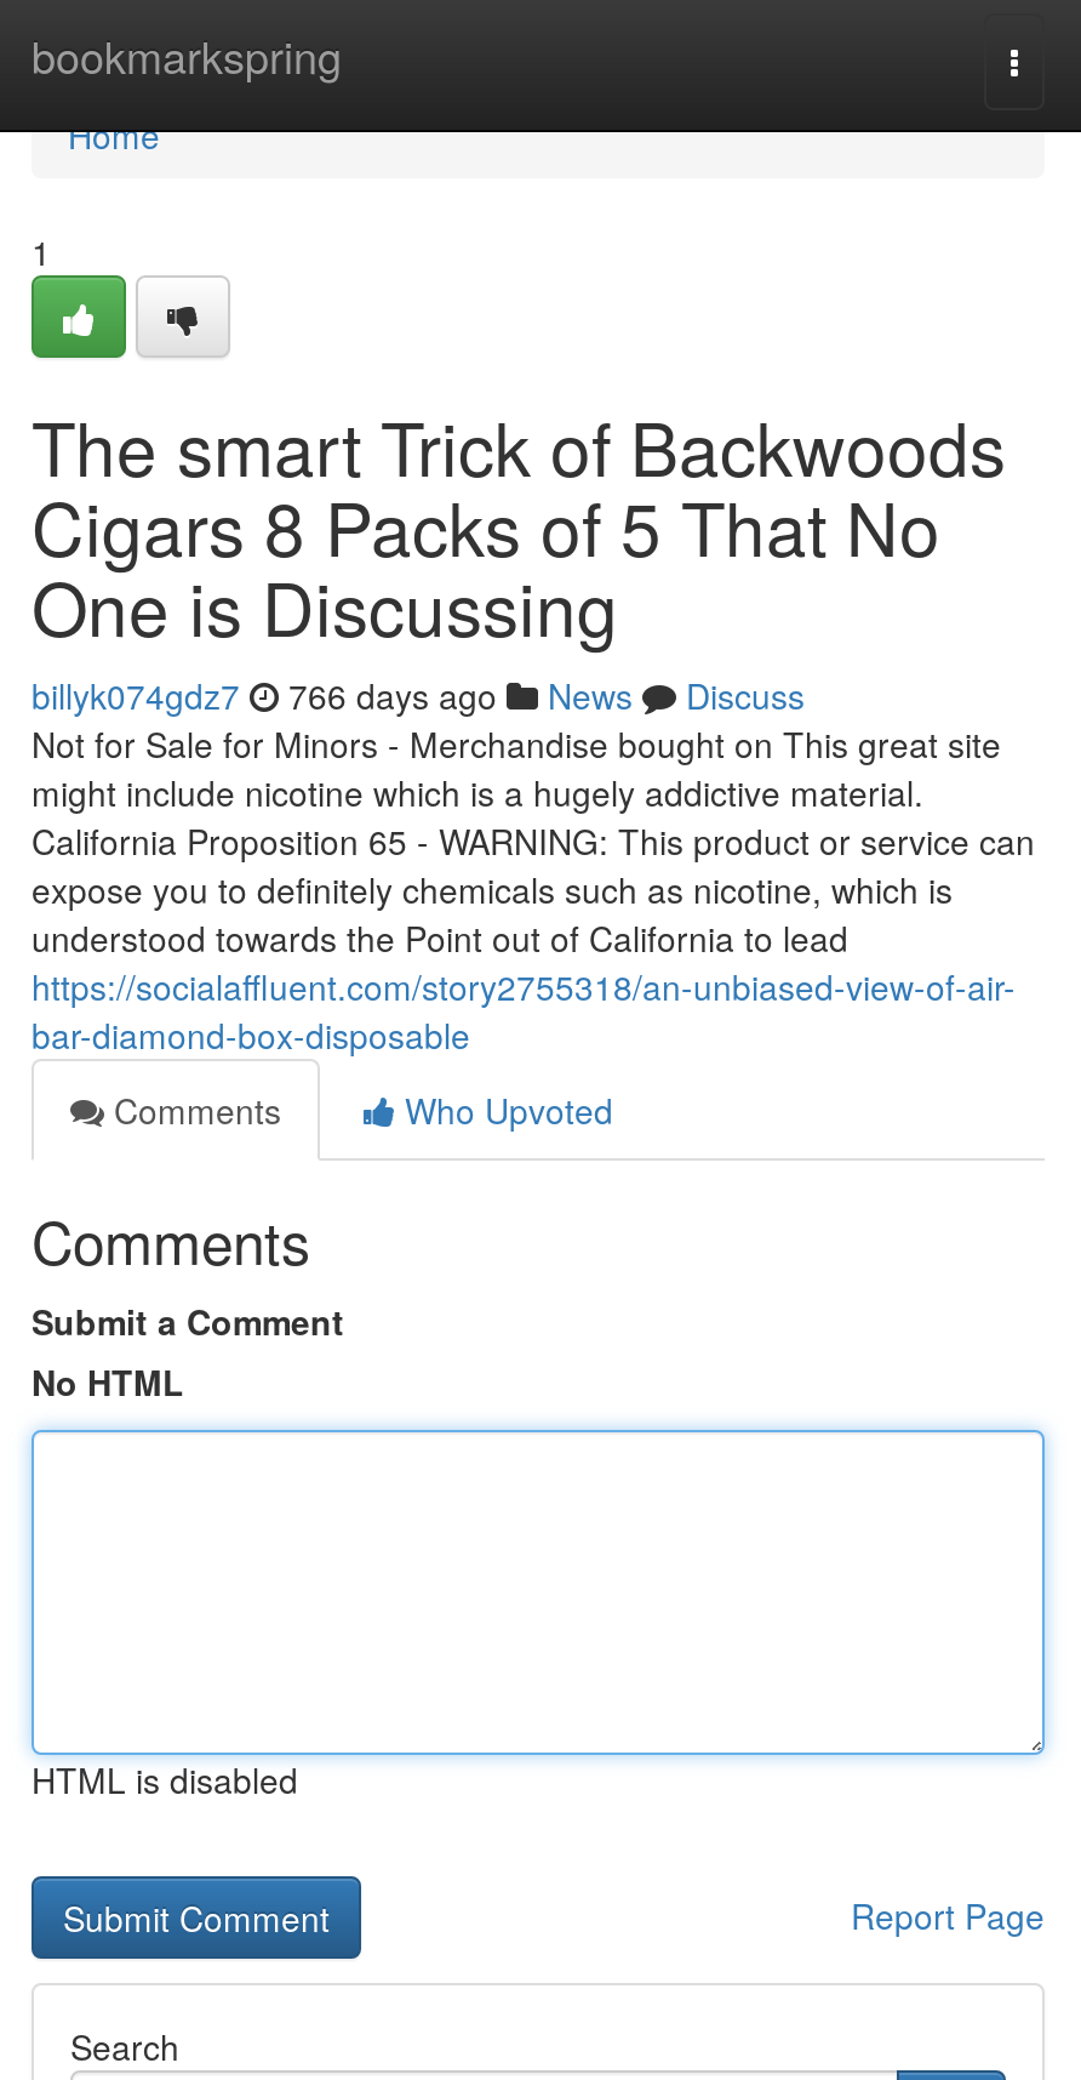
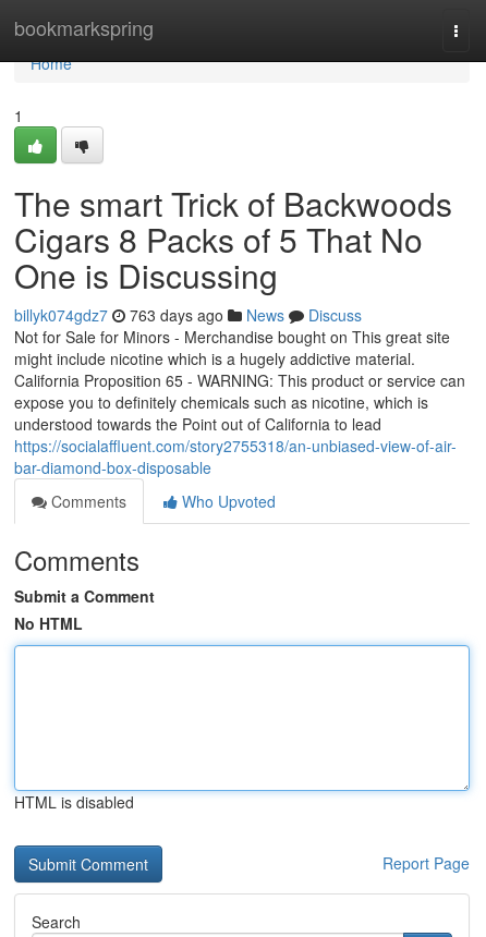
- billyk074gdz7 766 days ago News Discuss
+ billyk074gdz7 763 days ago News Discuss
